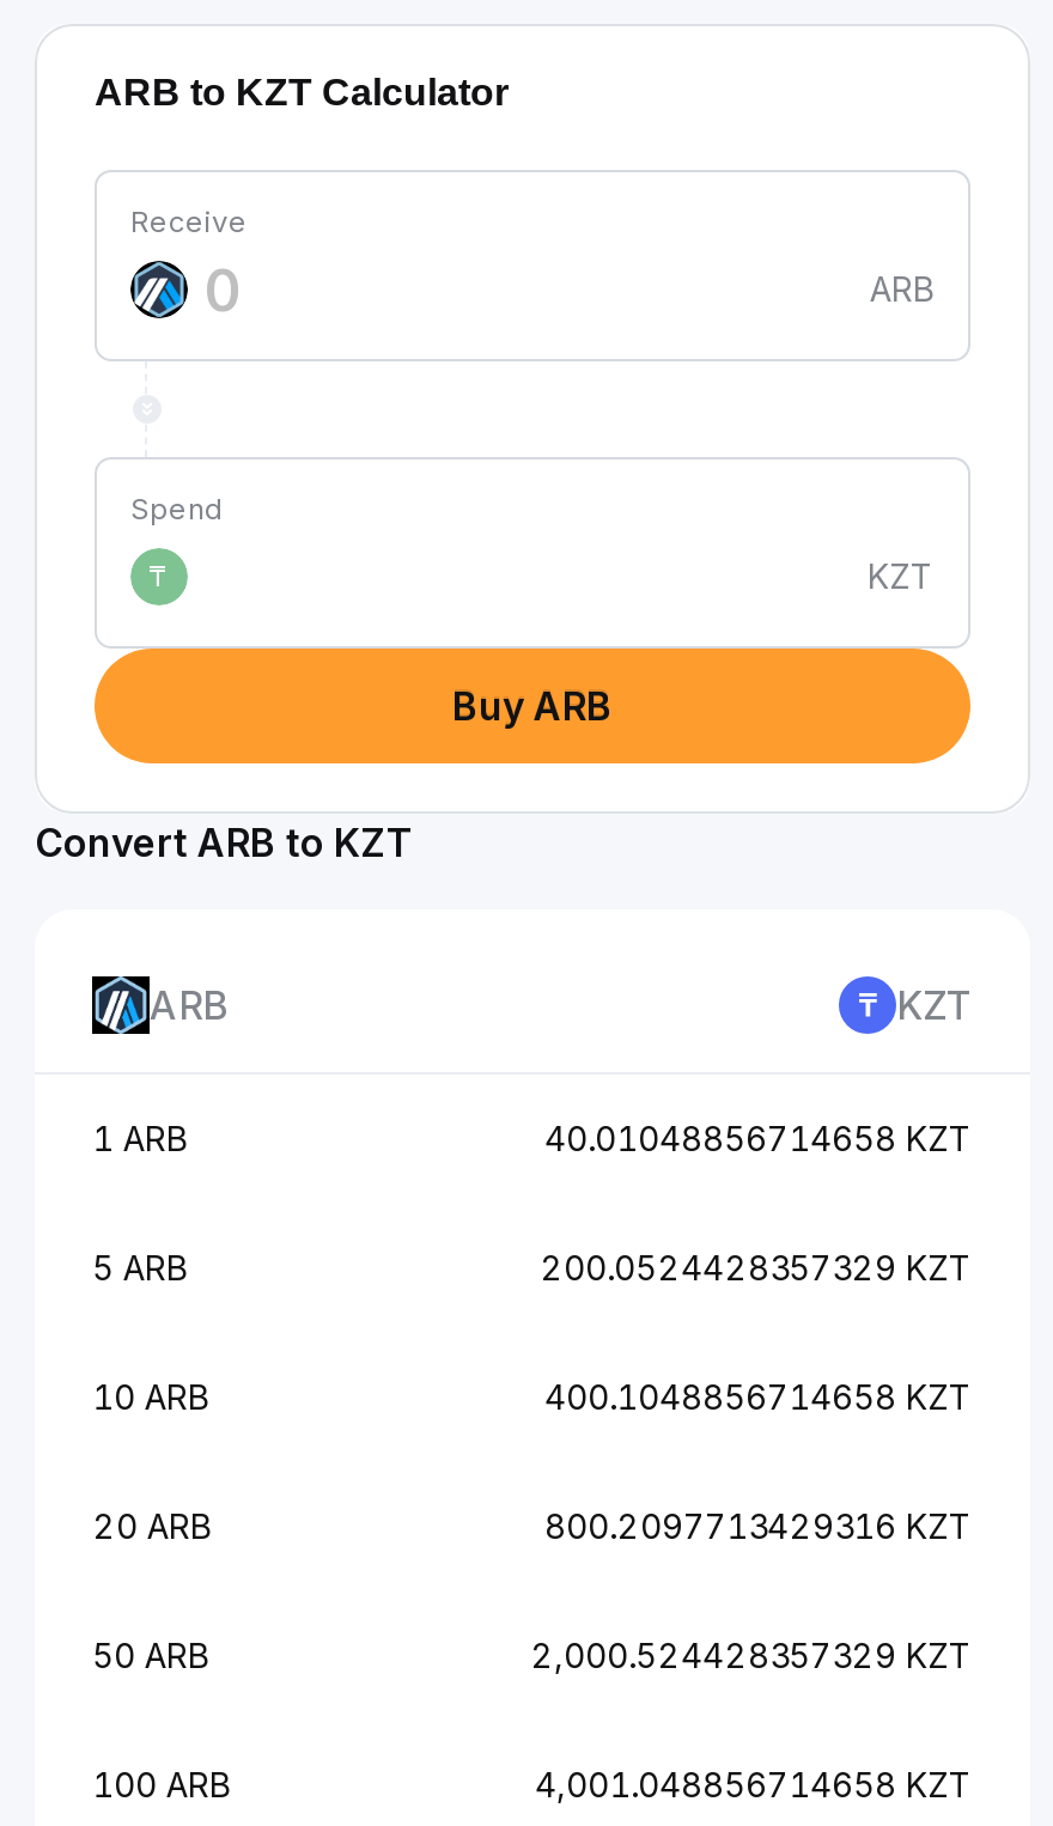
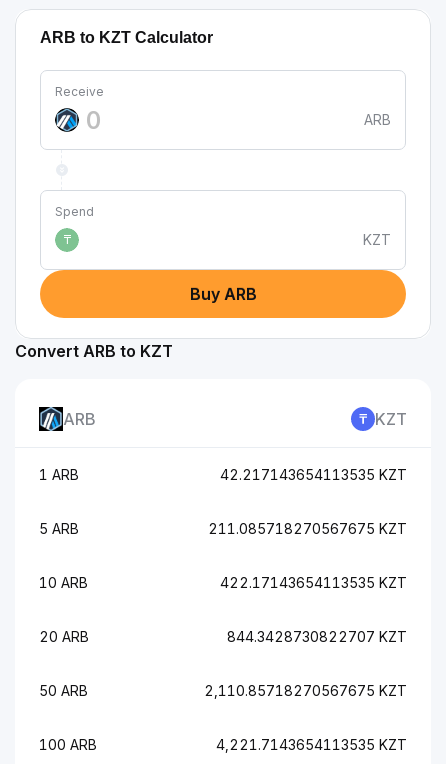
- 40.01048856714658 KZT
+ 42.217143654113535 KZT

- 200.0524428357329 KZT
+ 211.085718270567675 KZT

- 400.1048856714658 KZT
+ 422.17143654113535 KZT

- 800.2097713429316 KZT
+ 844.3428730822707 KZT

- 2,000.524428357329 KZT
+ 2,110.85718270567675 KZT

- 4,001.048856714658 KZT
+ 4,221.7143654113535 KZT
